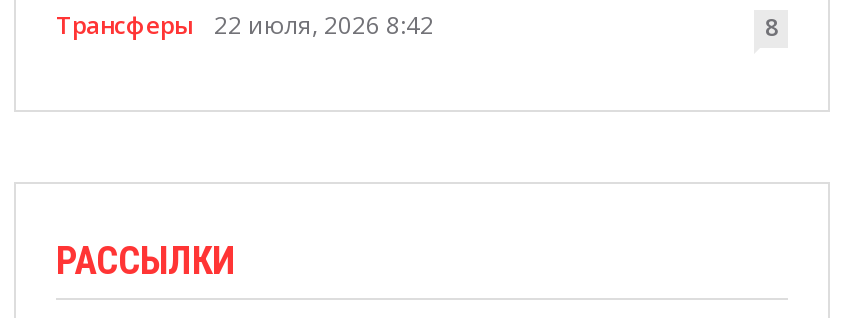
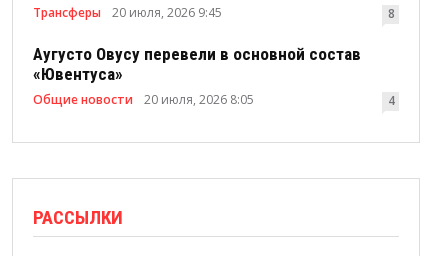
- Трансферы 22 июля, 2026 8:42
+ Трансферы 20 июля, 2026 9:45

+ Аугусто Овусу перевели в основной состав
+ «Ювентуса»
+ Общие новости
+ 20 июля, 2026 8:05
+ 4
